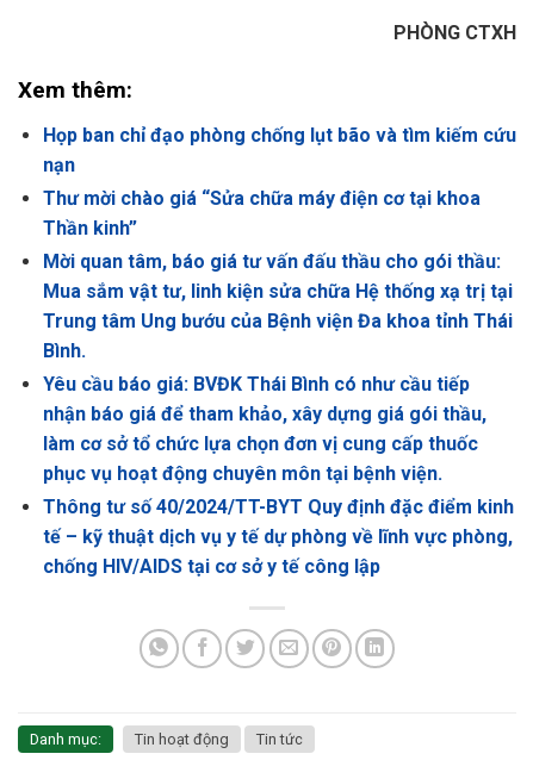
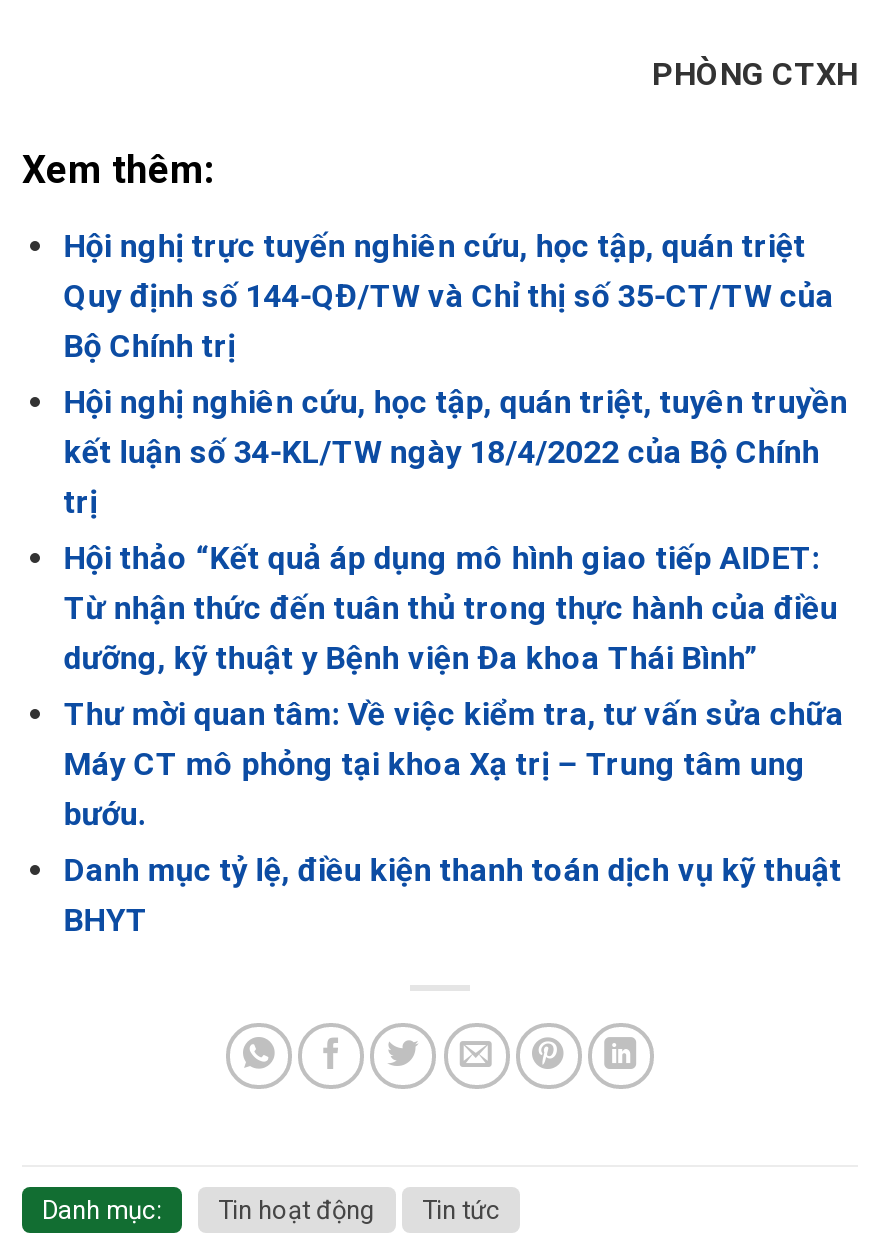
- Họp ban chỉ đạo phòng chống lụt bão và tìm kiếm cứu
- nạn
+ Hội nghị trực tuyến nghiên cứu, học tập, quán triệt
+ Quy định số 144-QĐ/TW và Chỉ thị số 35-CT/TW của
+ Bộ Chính trị

- Thư mời chào giá “Sửa chữa máy điện cơ tại khoa
- Thần kinh”
+ Hội nghị nghiên cứu, học tập, quán triệt, tuyên truyền
+ kết luận số 34-KL/TW ngày 18/4/2022 của Bộ Chính
+ trị

- Mời quan tâm, báo giá tư vấn đấu thầu cho gói thầu:
- Mua sắm vật tư, linh kiện sửa chữa Hệ thống xạ trị tại
- Trung tâm Ung bướu của Bệnh viện Đa khoa tỉnh Thái
- Bình.
+ Hội thảo “Kết quả áp dụng mô hình giao tiếp AIDET:
+ Từ nhận thức đến tuân thủ trong thực hành của điều
+ dưỡng, kỹ thuật y Bệnh viện Đa khoa Thái Bình”

- Yêu cầu báo giá: BVĐK Thái Bình có như cầu tiếp
- nhận báo giá để tham khảo, xây dựng giá gói thầu,
- làm cơ sở tổ chức lựa chọn đơn vị cung cấp thuốc
- phục vụ hoạt động chuyên môn tại bệnh viện.
+ Thư mời quan tâm: Về việc kiểm tra, tư vấn sửa chữa
+ Máy CT mô phỏng tại khoa Xạ trị – Trung tâm ung
+ bướu.

- Thông tư số 40/2024/TT-BYT Quy định đặc điểm kinh
- tế – kỹ thuật dịch vụ y tế dự phòng về lĩnh vực phòng,
- chống HIV/AIDS tại cơ sở y tế công lập
+ Danh mục tỷ lệ, điều kiện thanh toán dịch vụ kỹ thuật
+ BHYT
